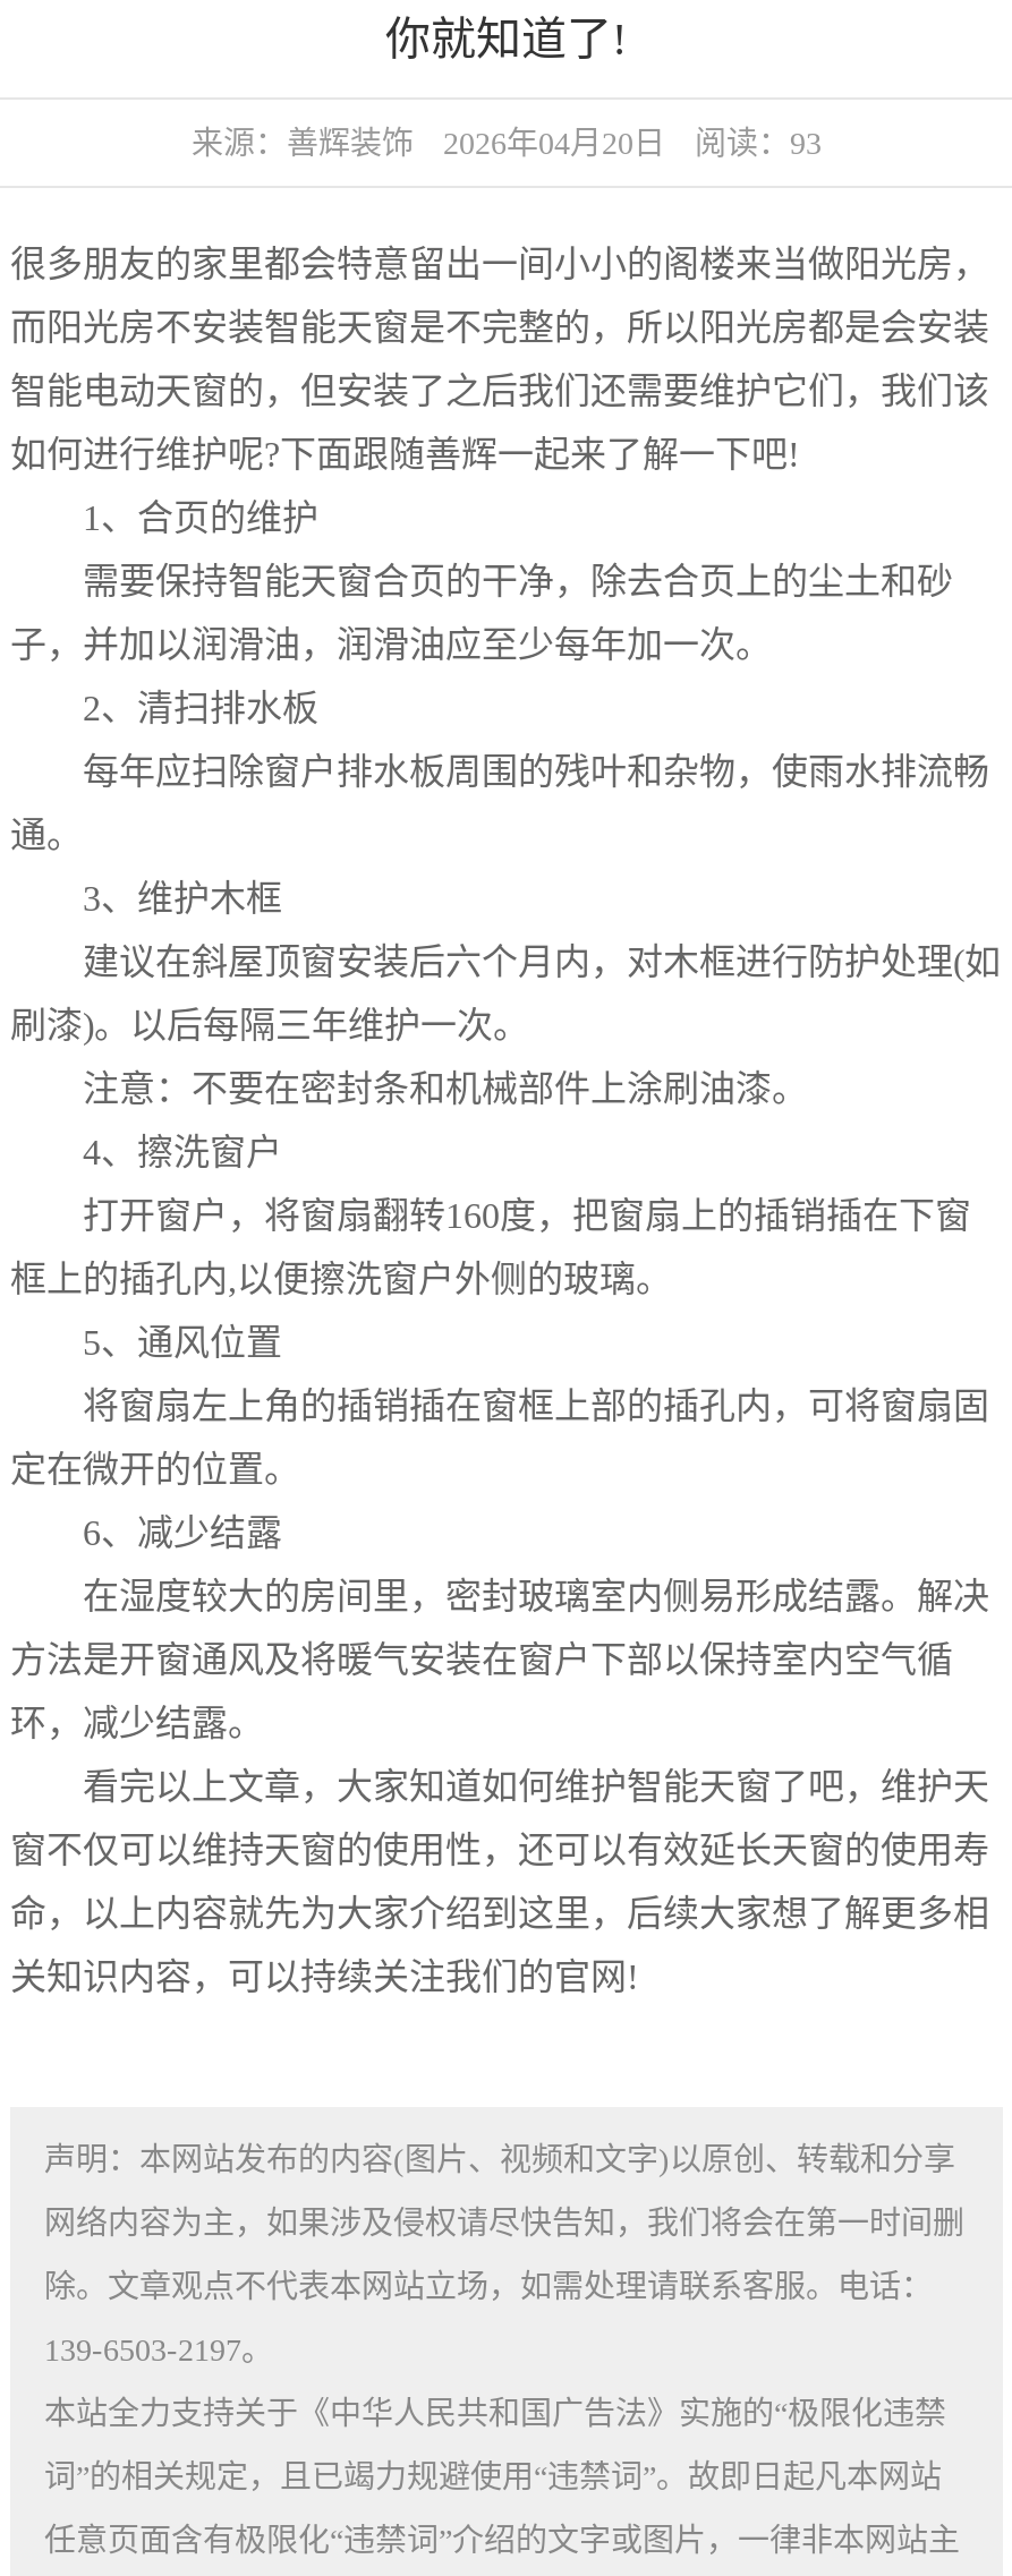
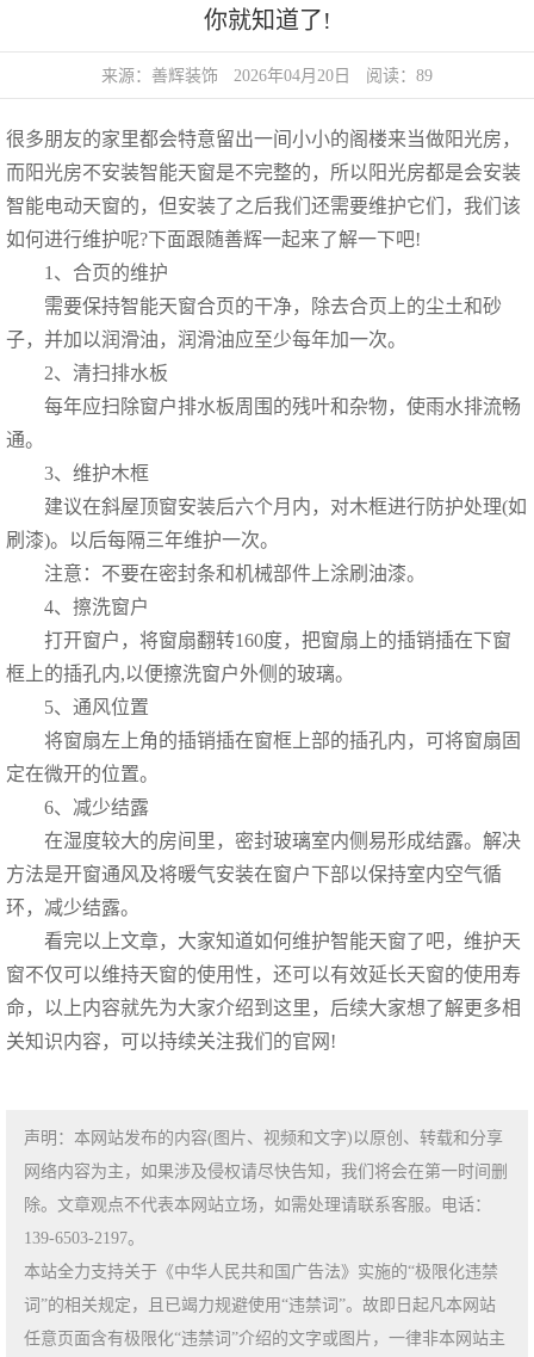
- 来源：善辉装饰 2026年04月20日 阅读：93
+ 来源：善辉装饰 2026年04月20日 阅读：89
